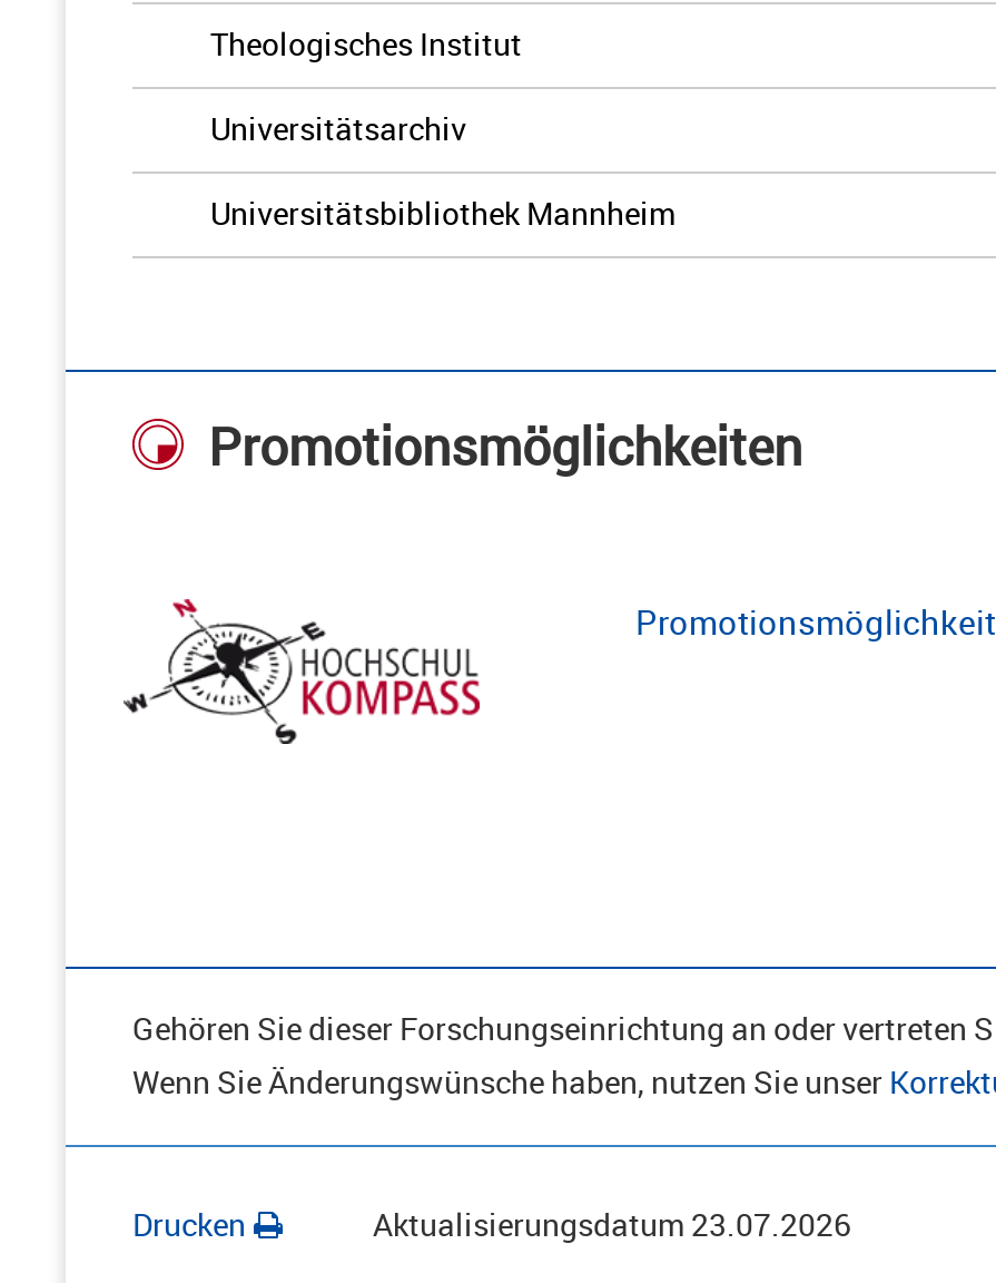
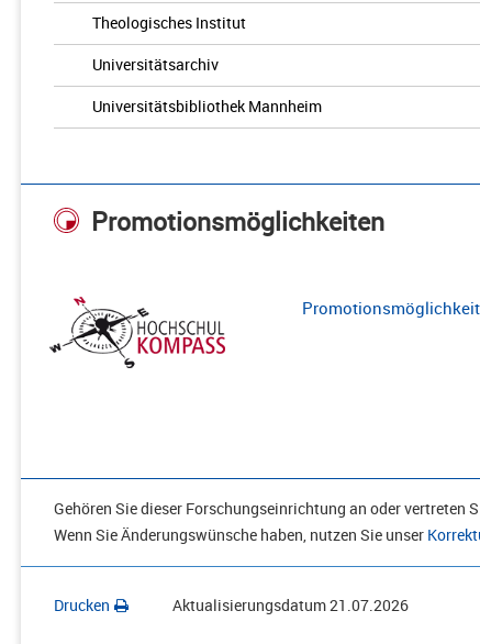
- Aktualisierungsdatum 23.07.2026
+ Aktualisierungsdatum 21.07.2026
